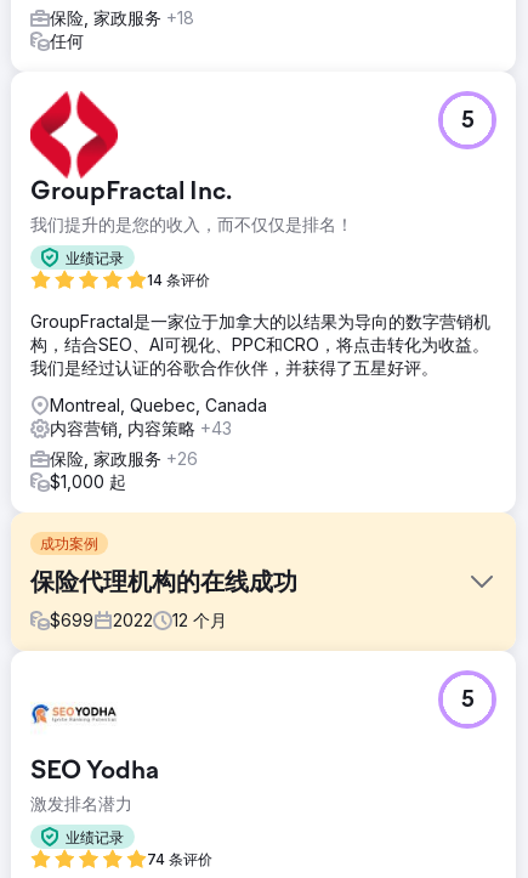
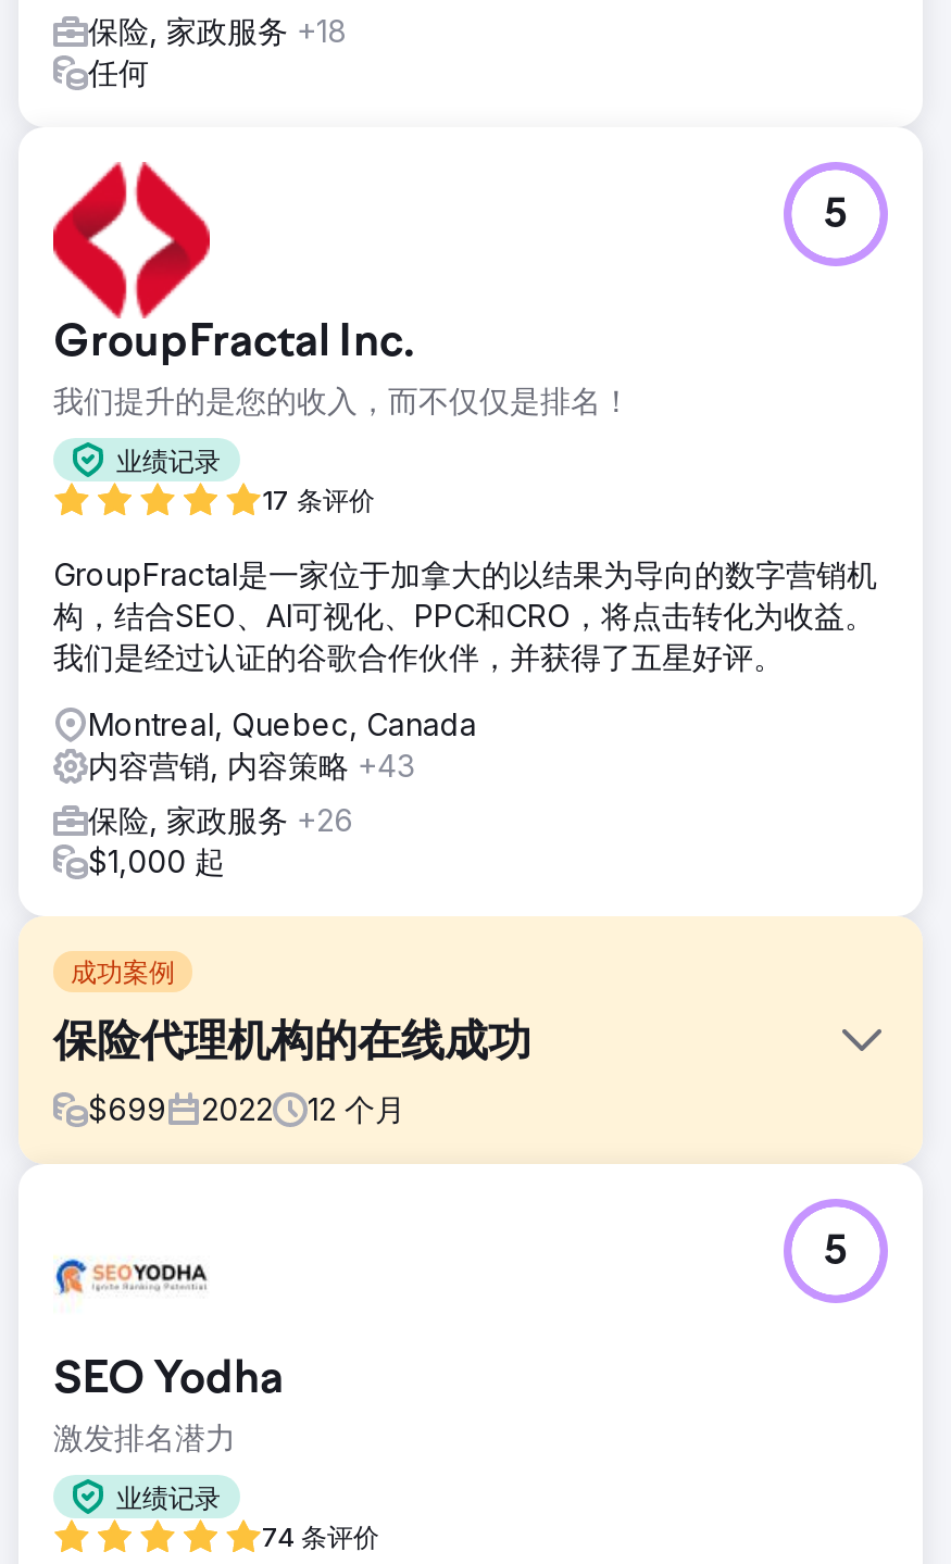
- 14 条评价
+ 17 条评价
